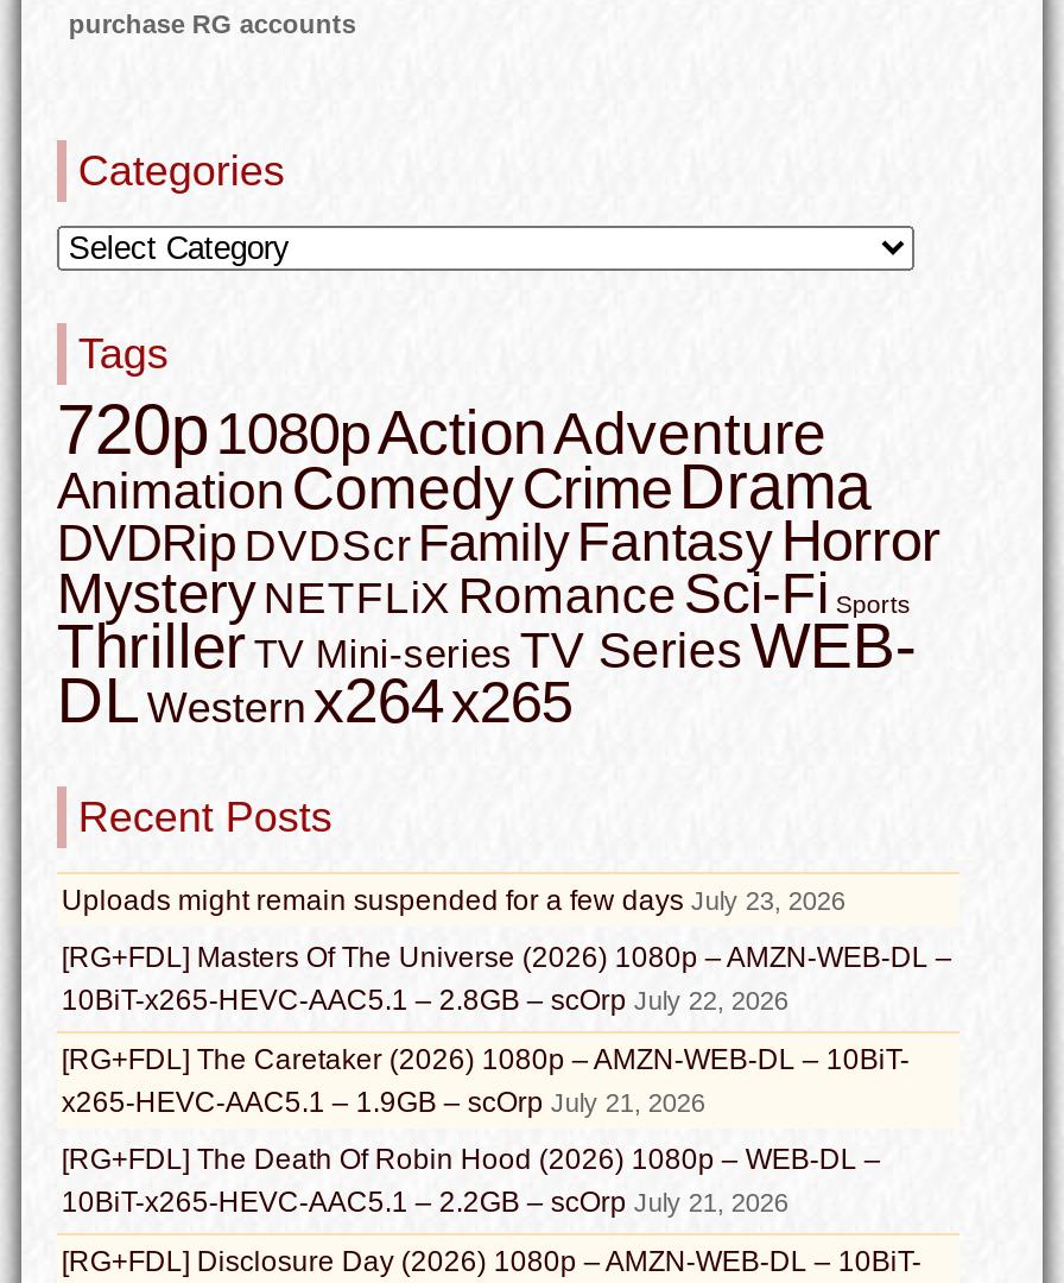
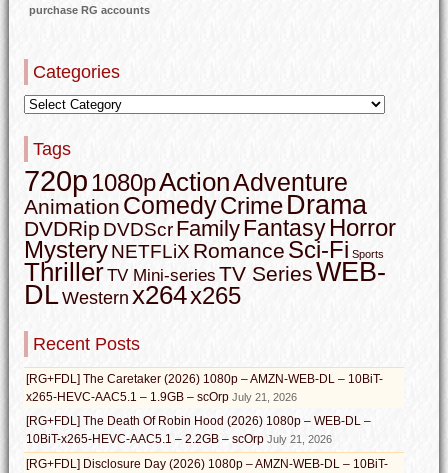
- Uploads might remain suspended for a few days July 23, 2026
- [RG+FDL] Masters Of The Universe (2026) 1080p – AMZN-WEB-DL –
- 10BiT-x265-HEVC-AAC5.1 – 2.8GB – scOrp July 22, 2026
